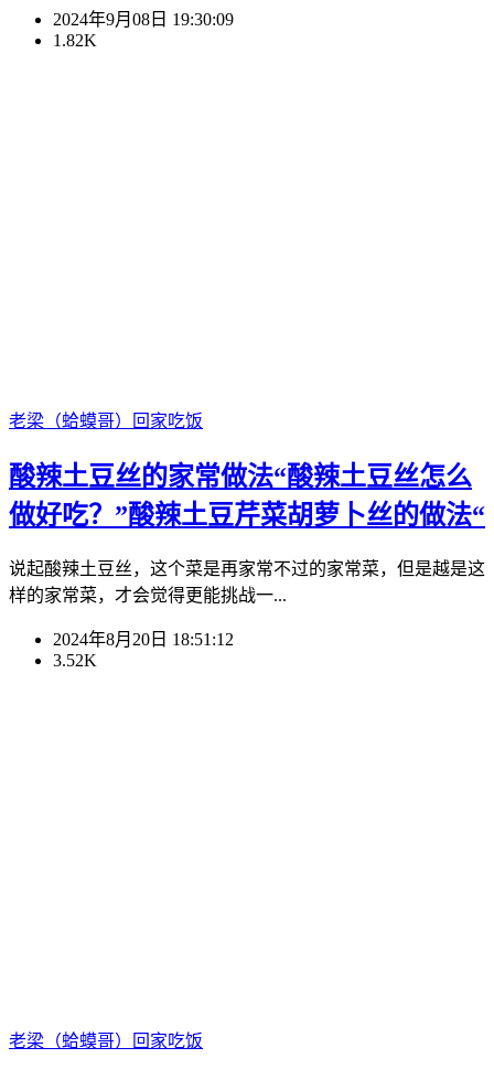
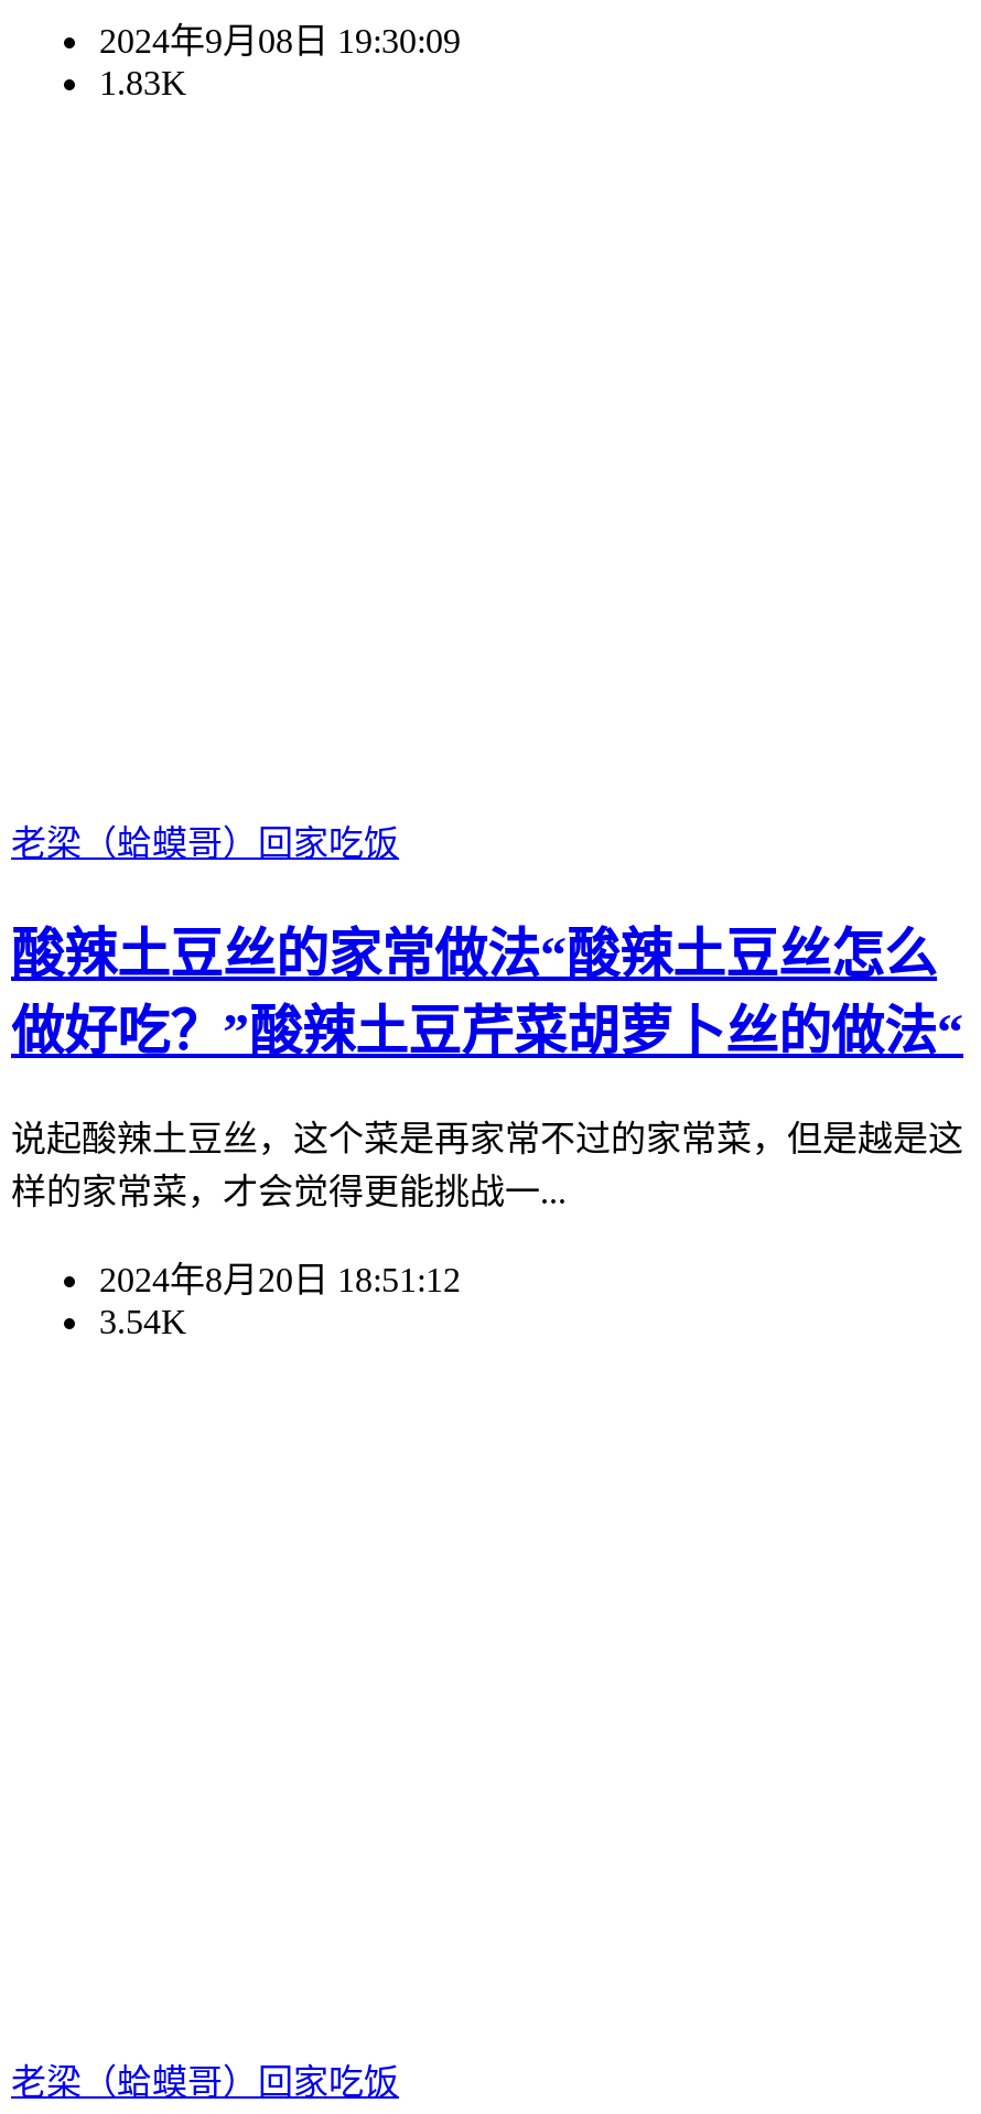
- 1.82K
+ 1.83K

- 3.52K
+ 3.54K
